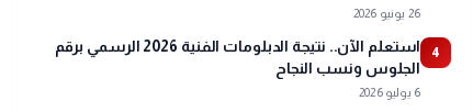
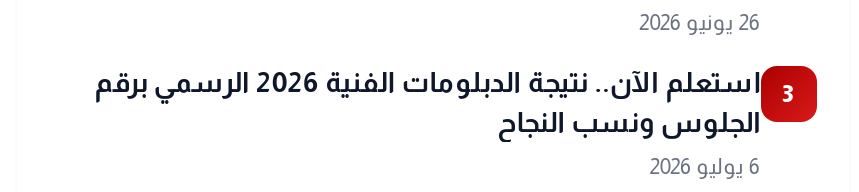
- 4
+ 3
